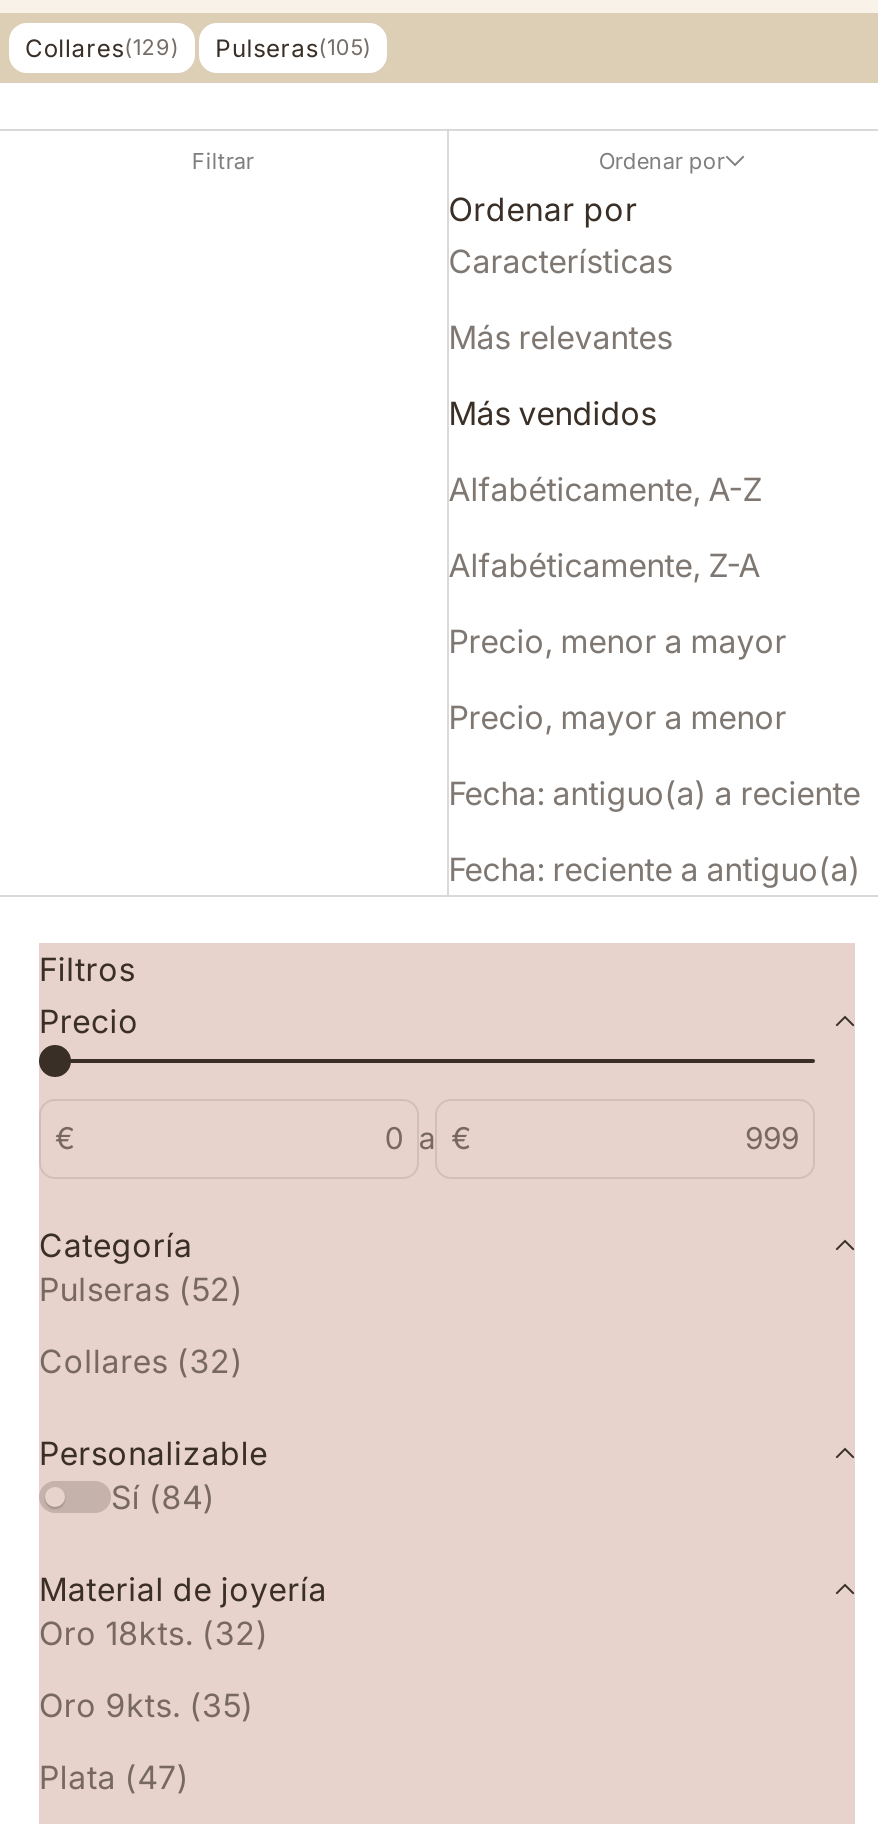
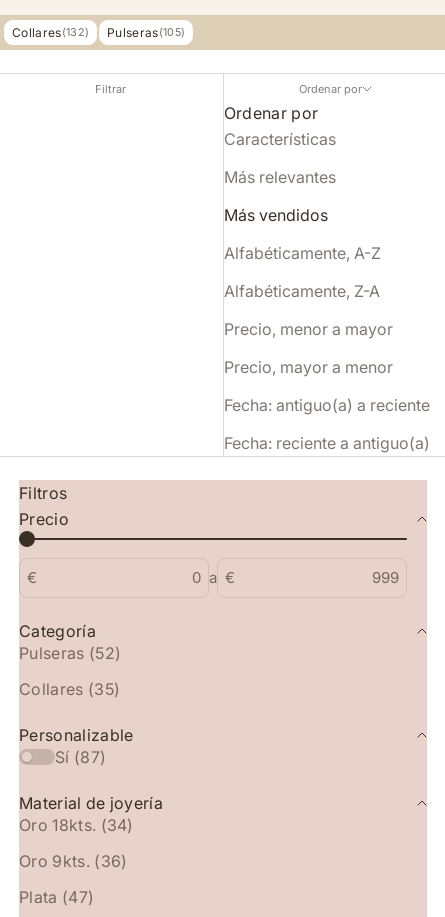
- Collares(129) Pulseras(105)
+ Collares(132) Pulseras(105)

- Collares (32)
+ Collares (35)

- Sí (84)
+ Sí (87)

- Oro 18kts. (32)
+ Oro 18kts. (34)

- Oro 9kts. (35)
+ Oro 9kts. (36)
